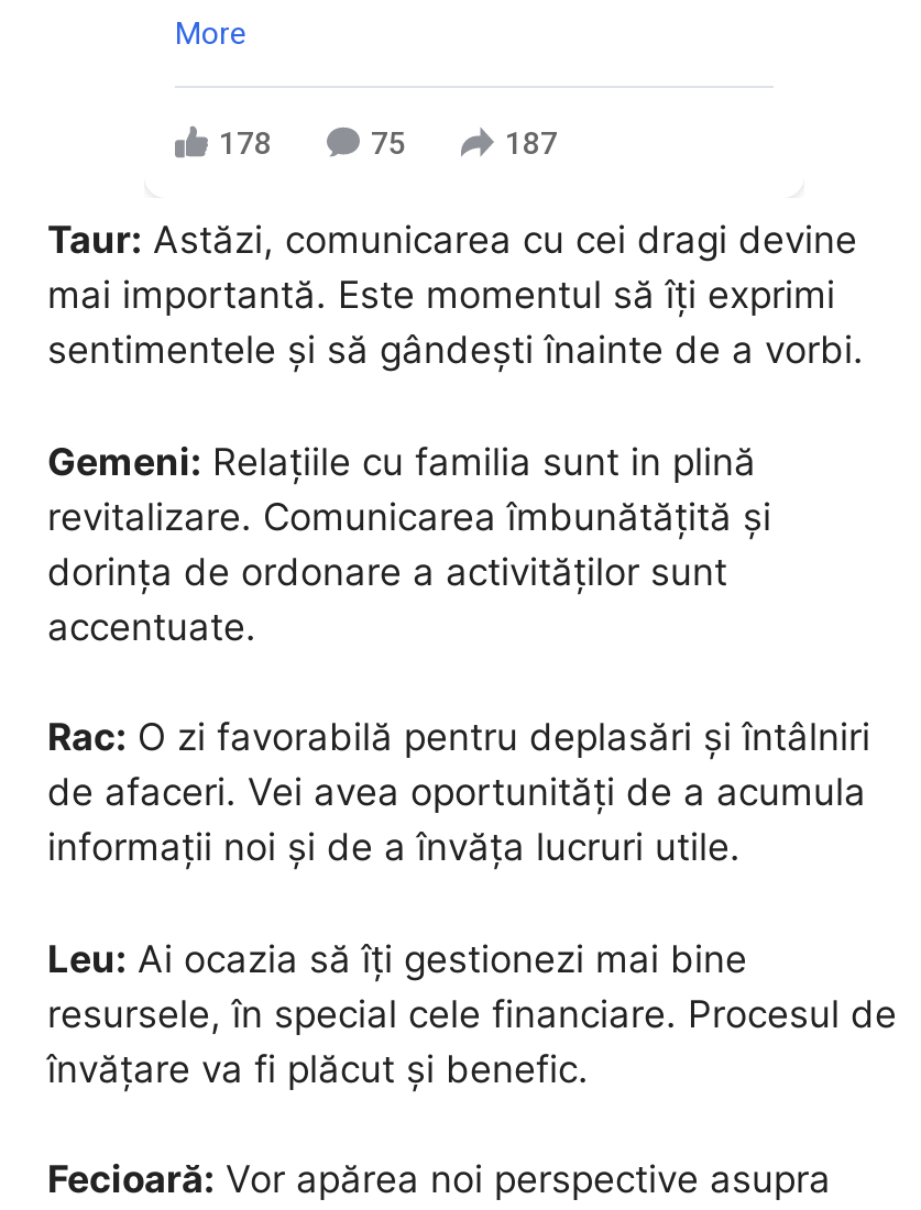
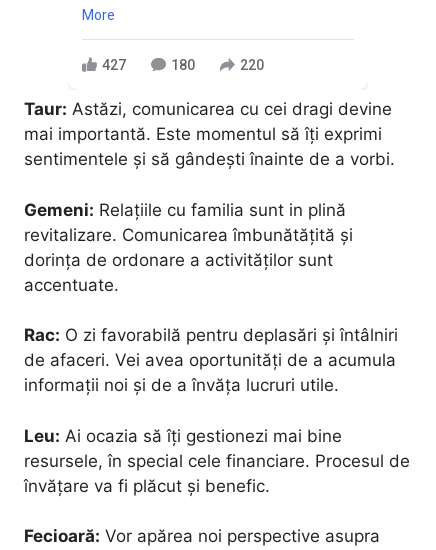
- 178
+ 427

- 75
+ 180

- 187
+ 220
